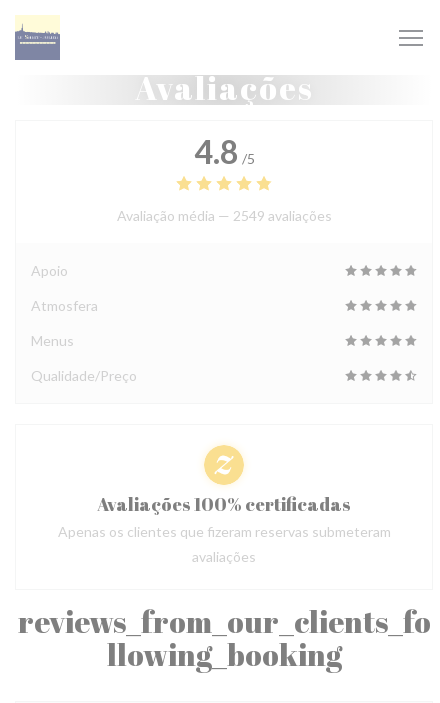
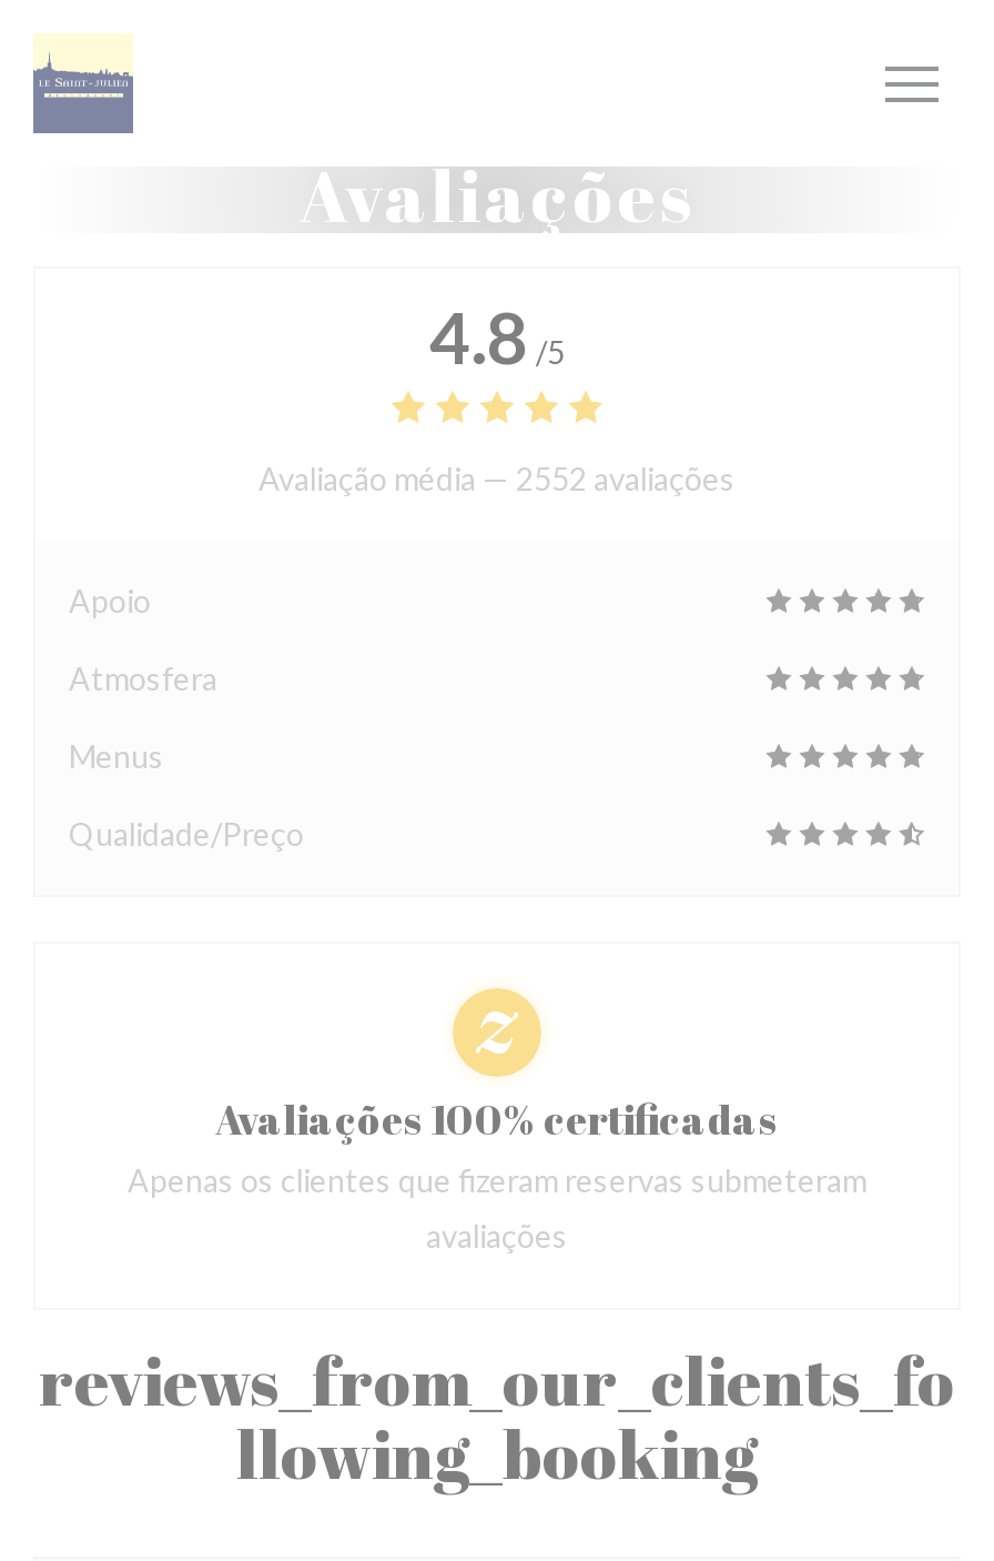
- Avaliação média — 2549 avaliações
+ Avaliação média — 2552 avaliações
